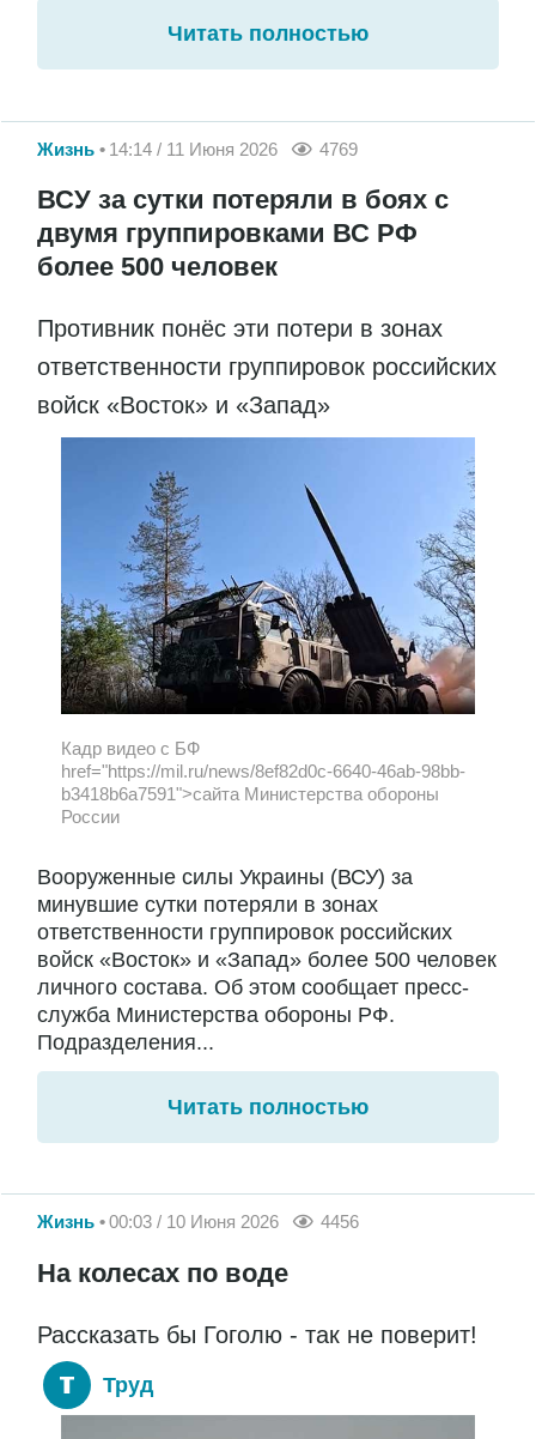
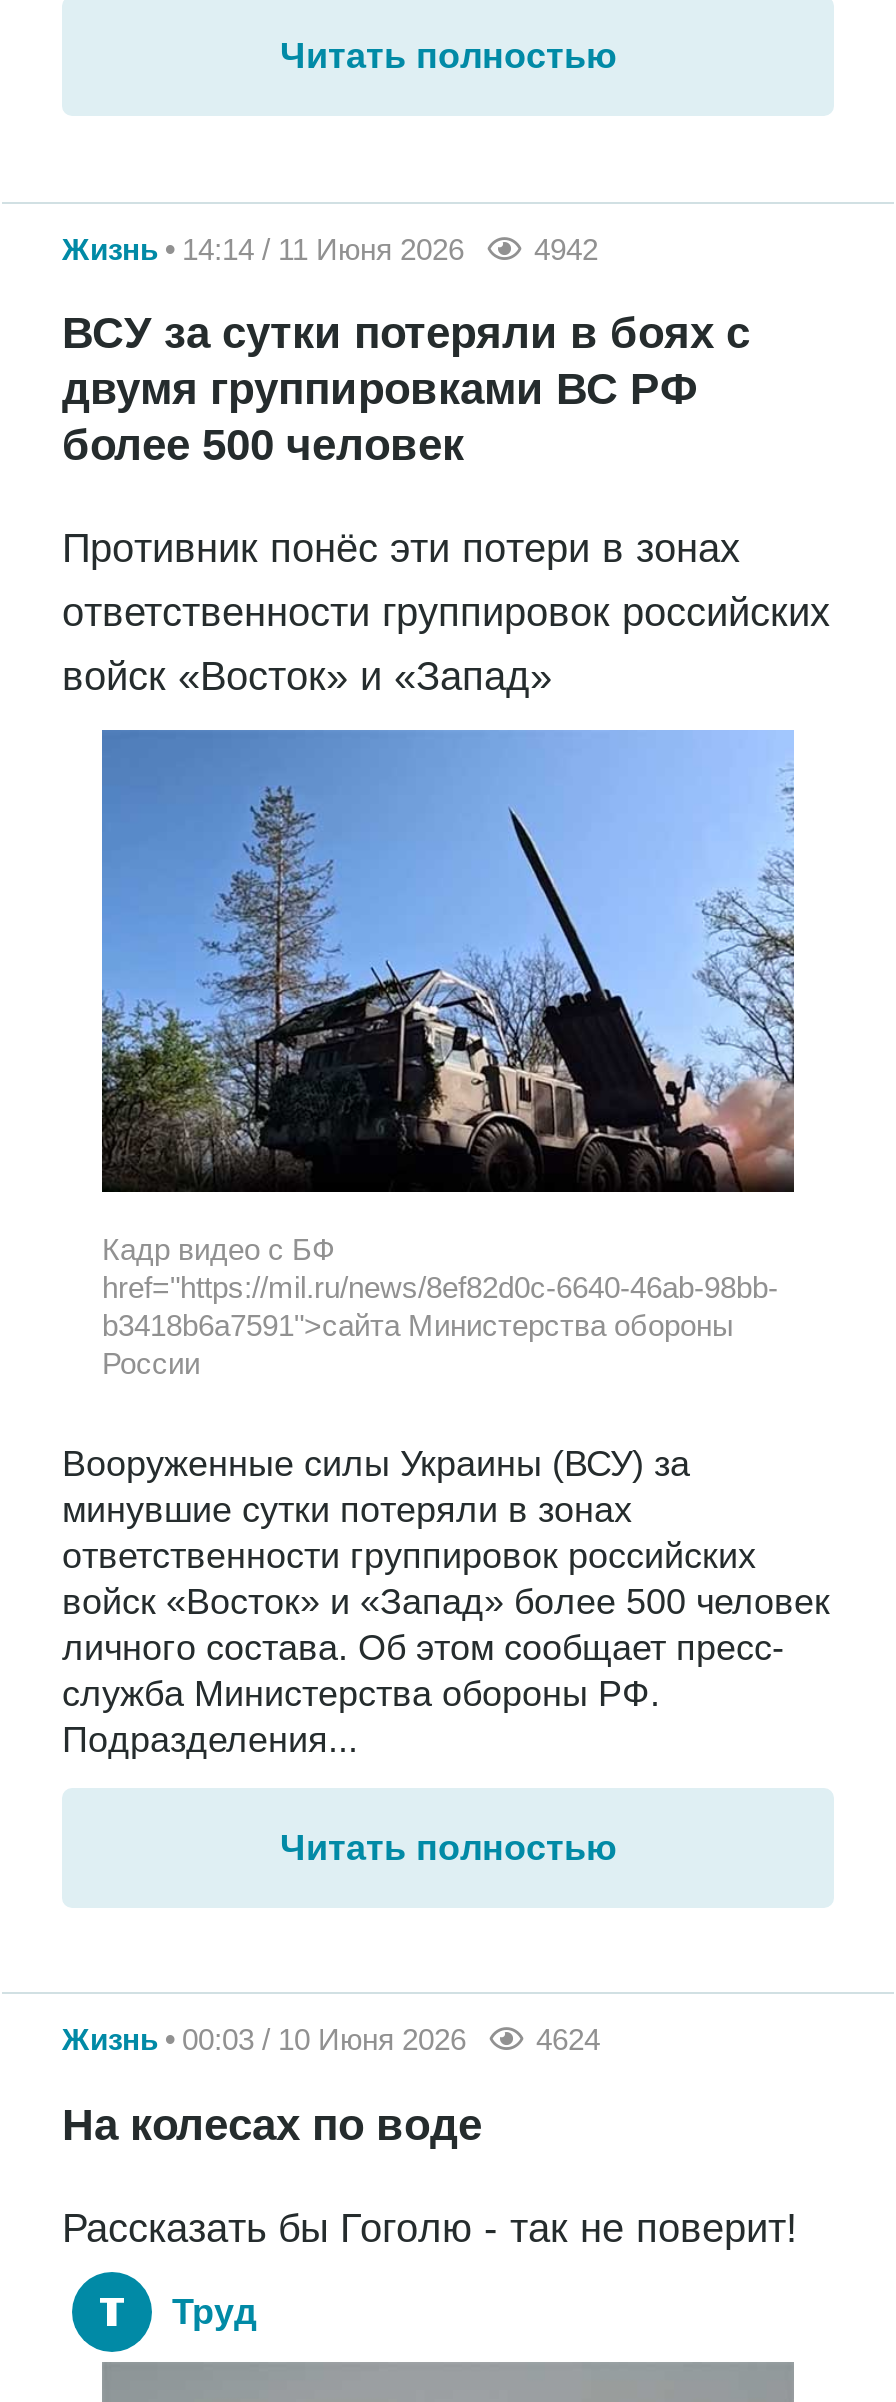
- 4769
+ 4942

- 4456
+ 4624
